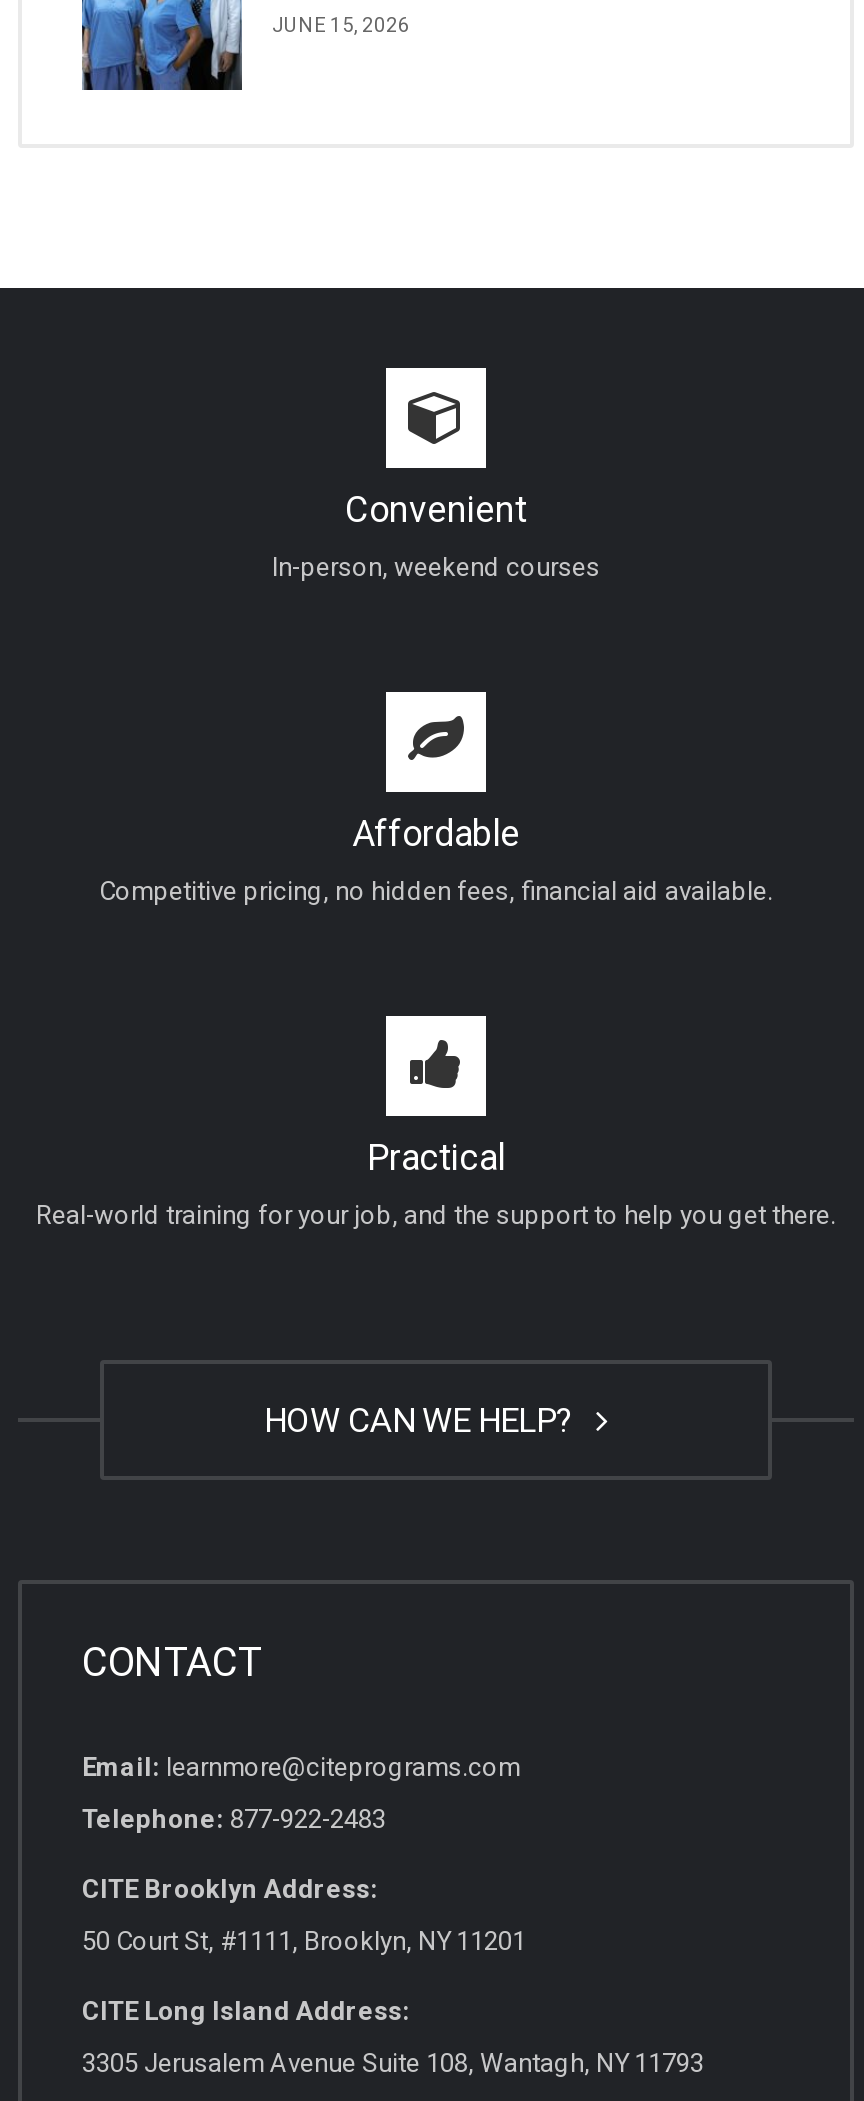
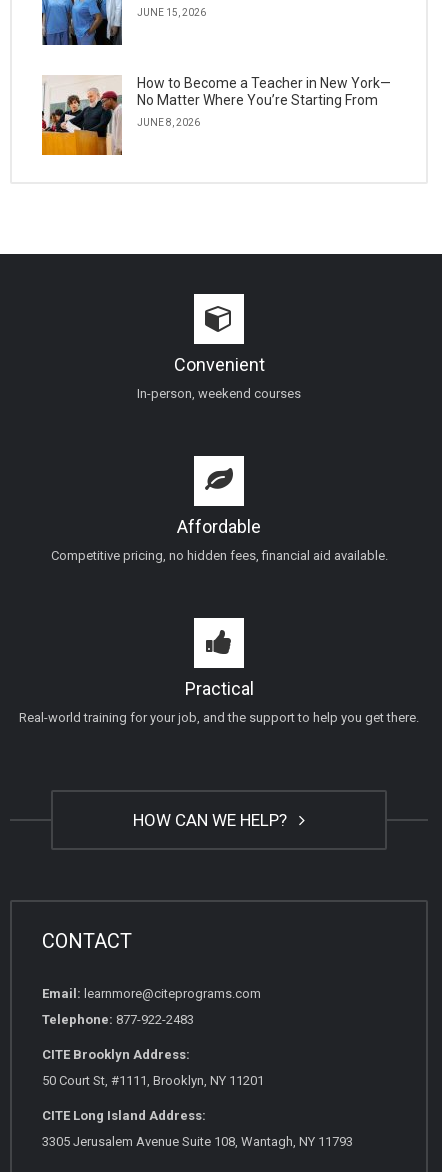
+ [image]
+ How to Become a Teacher in New York—
+ No Matter Where You’re Starting From
+ JUNE 8, 2026
